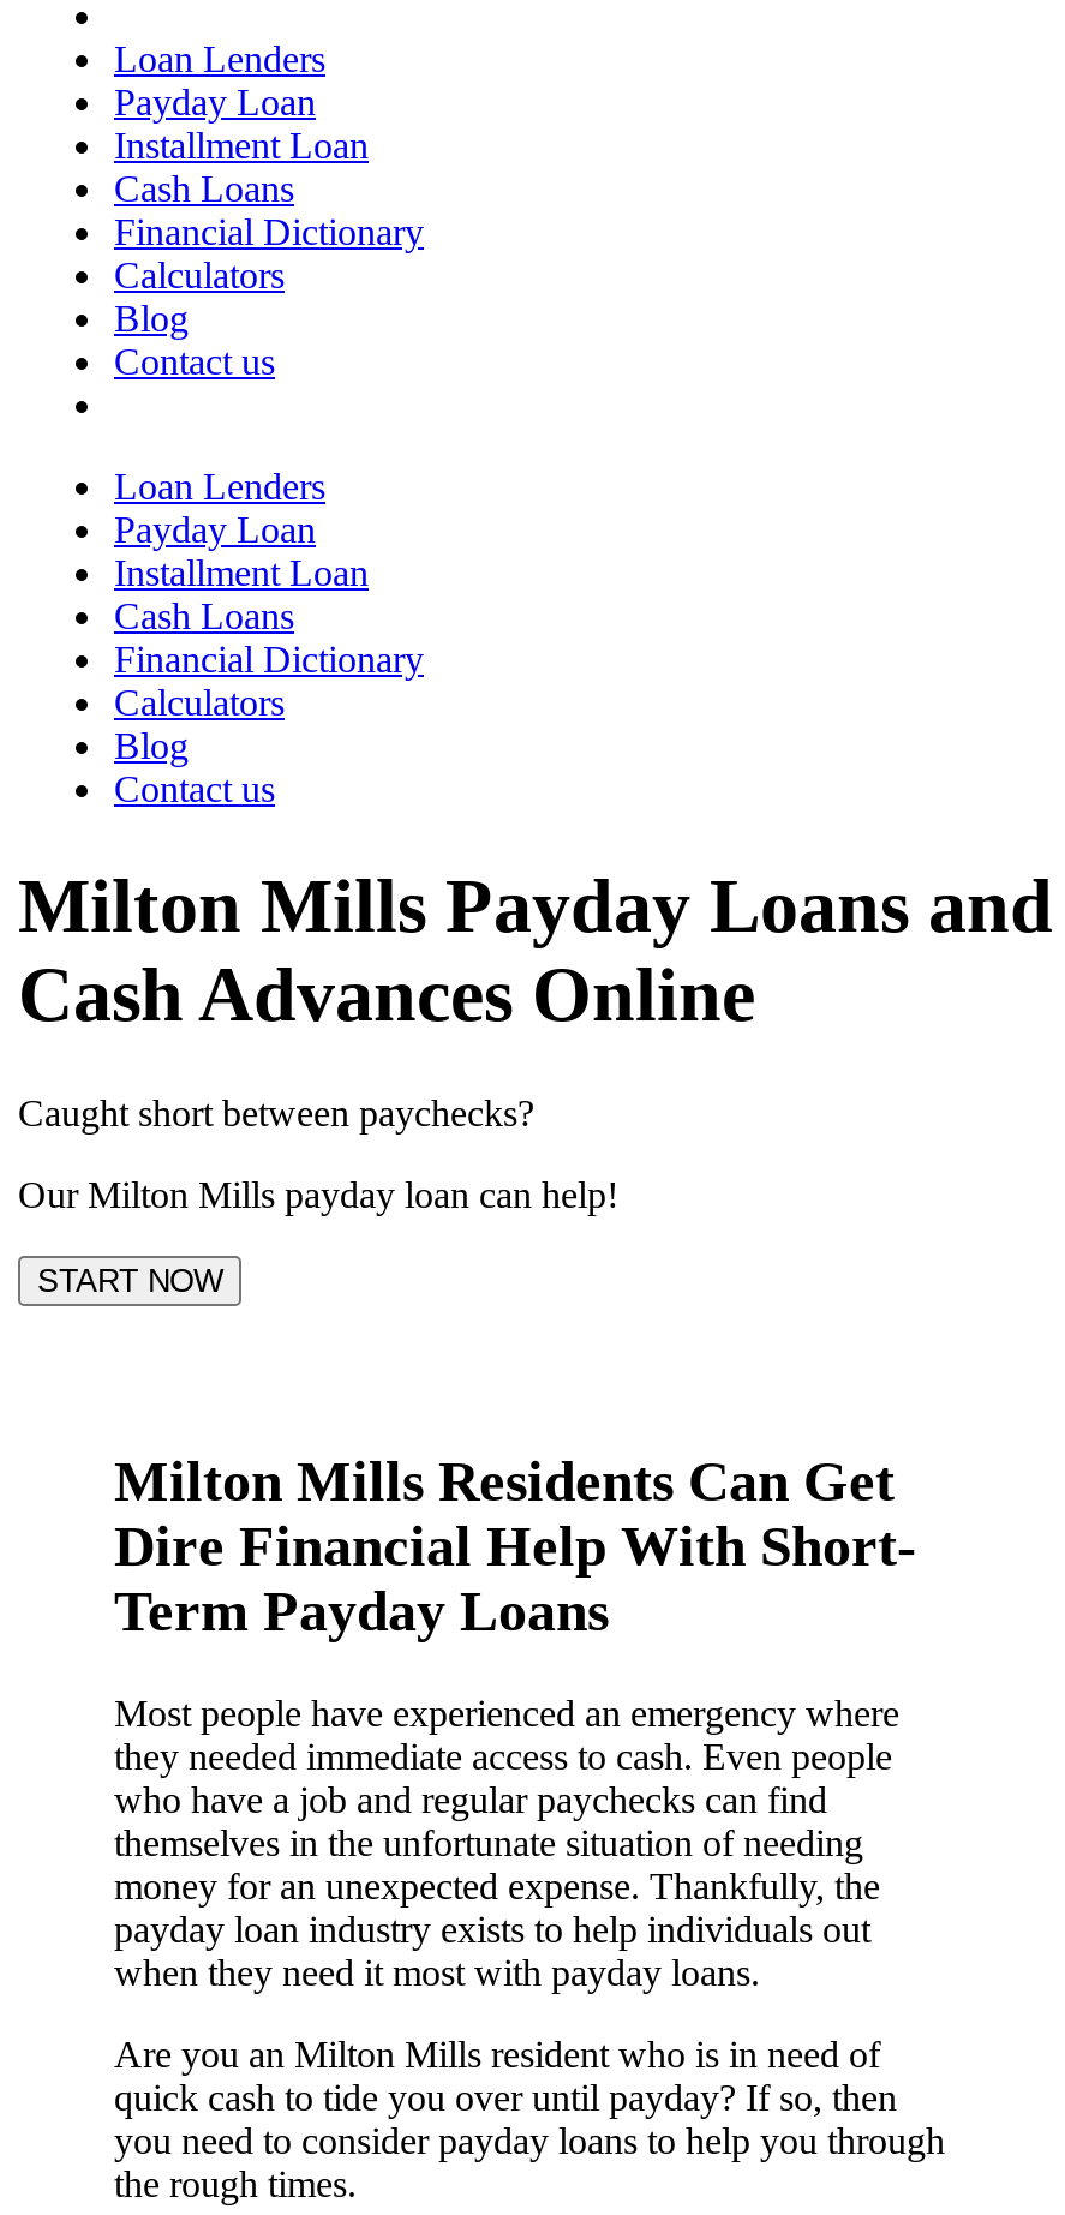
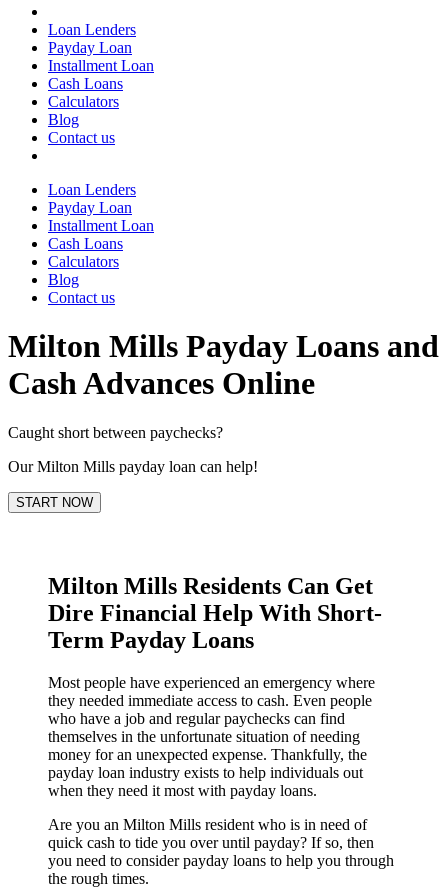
- Financial Dictionary

- Financial Dictionary
